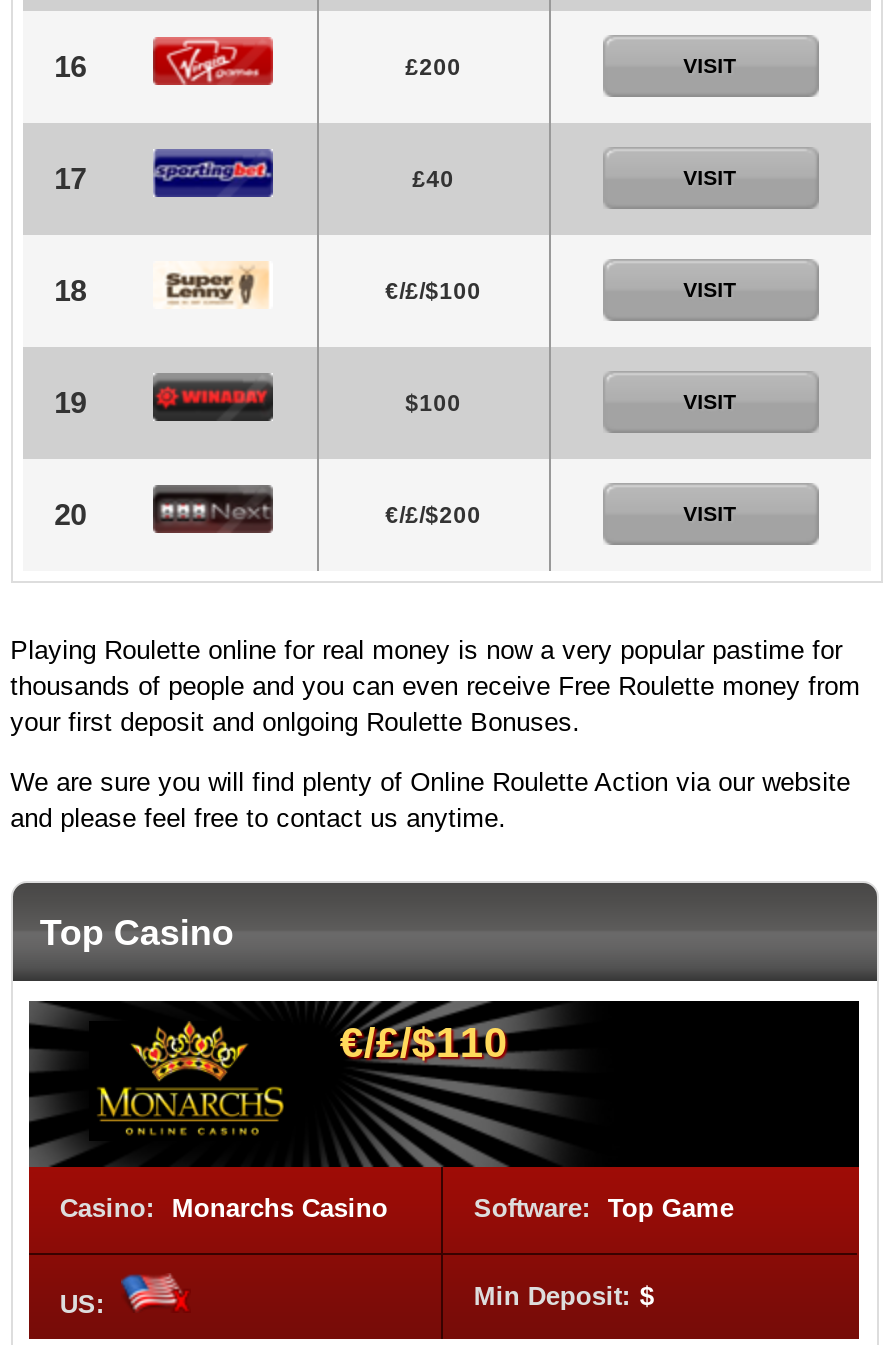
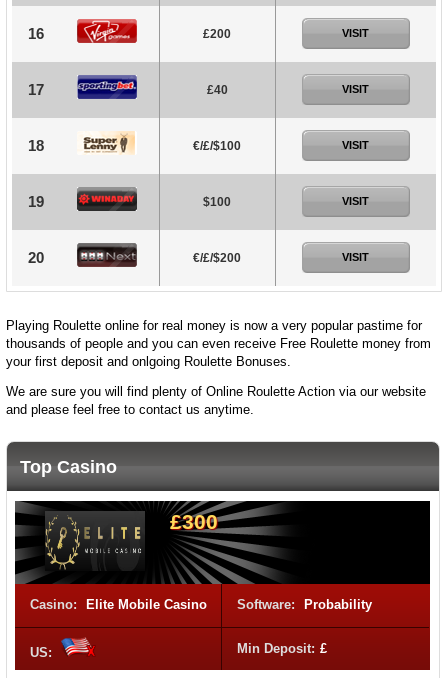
- [image]
- €/£/$110
+ [image]
+ £300

- Casino: Monarchs Casino
- Software: Top Game
+ Casino: Elite Mobile Casino
+ Software: Probability

- Min Deposit: $
+ Min Deposit: £
